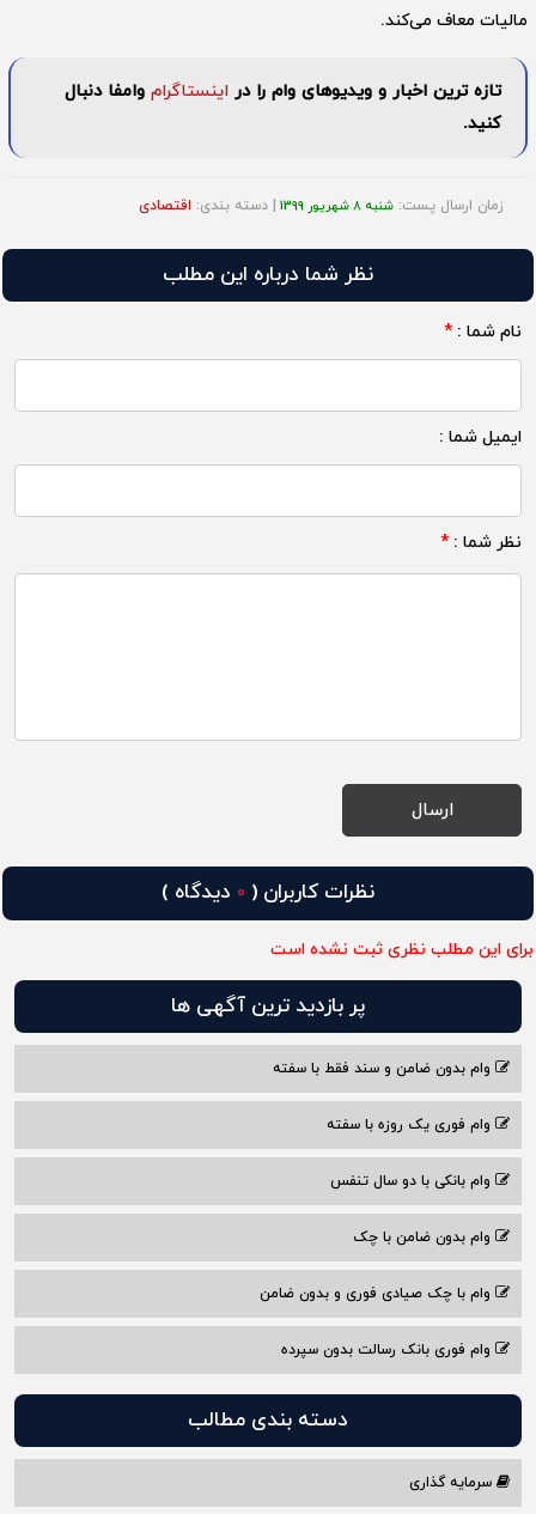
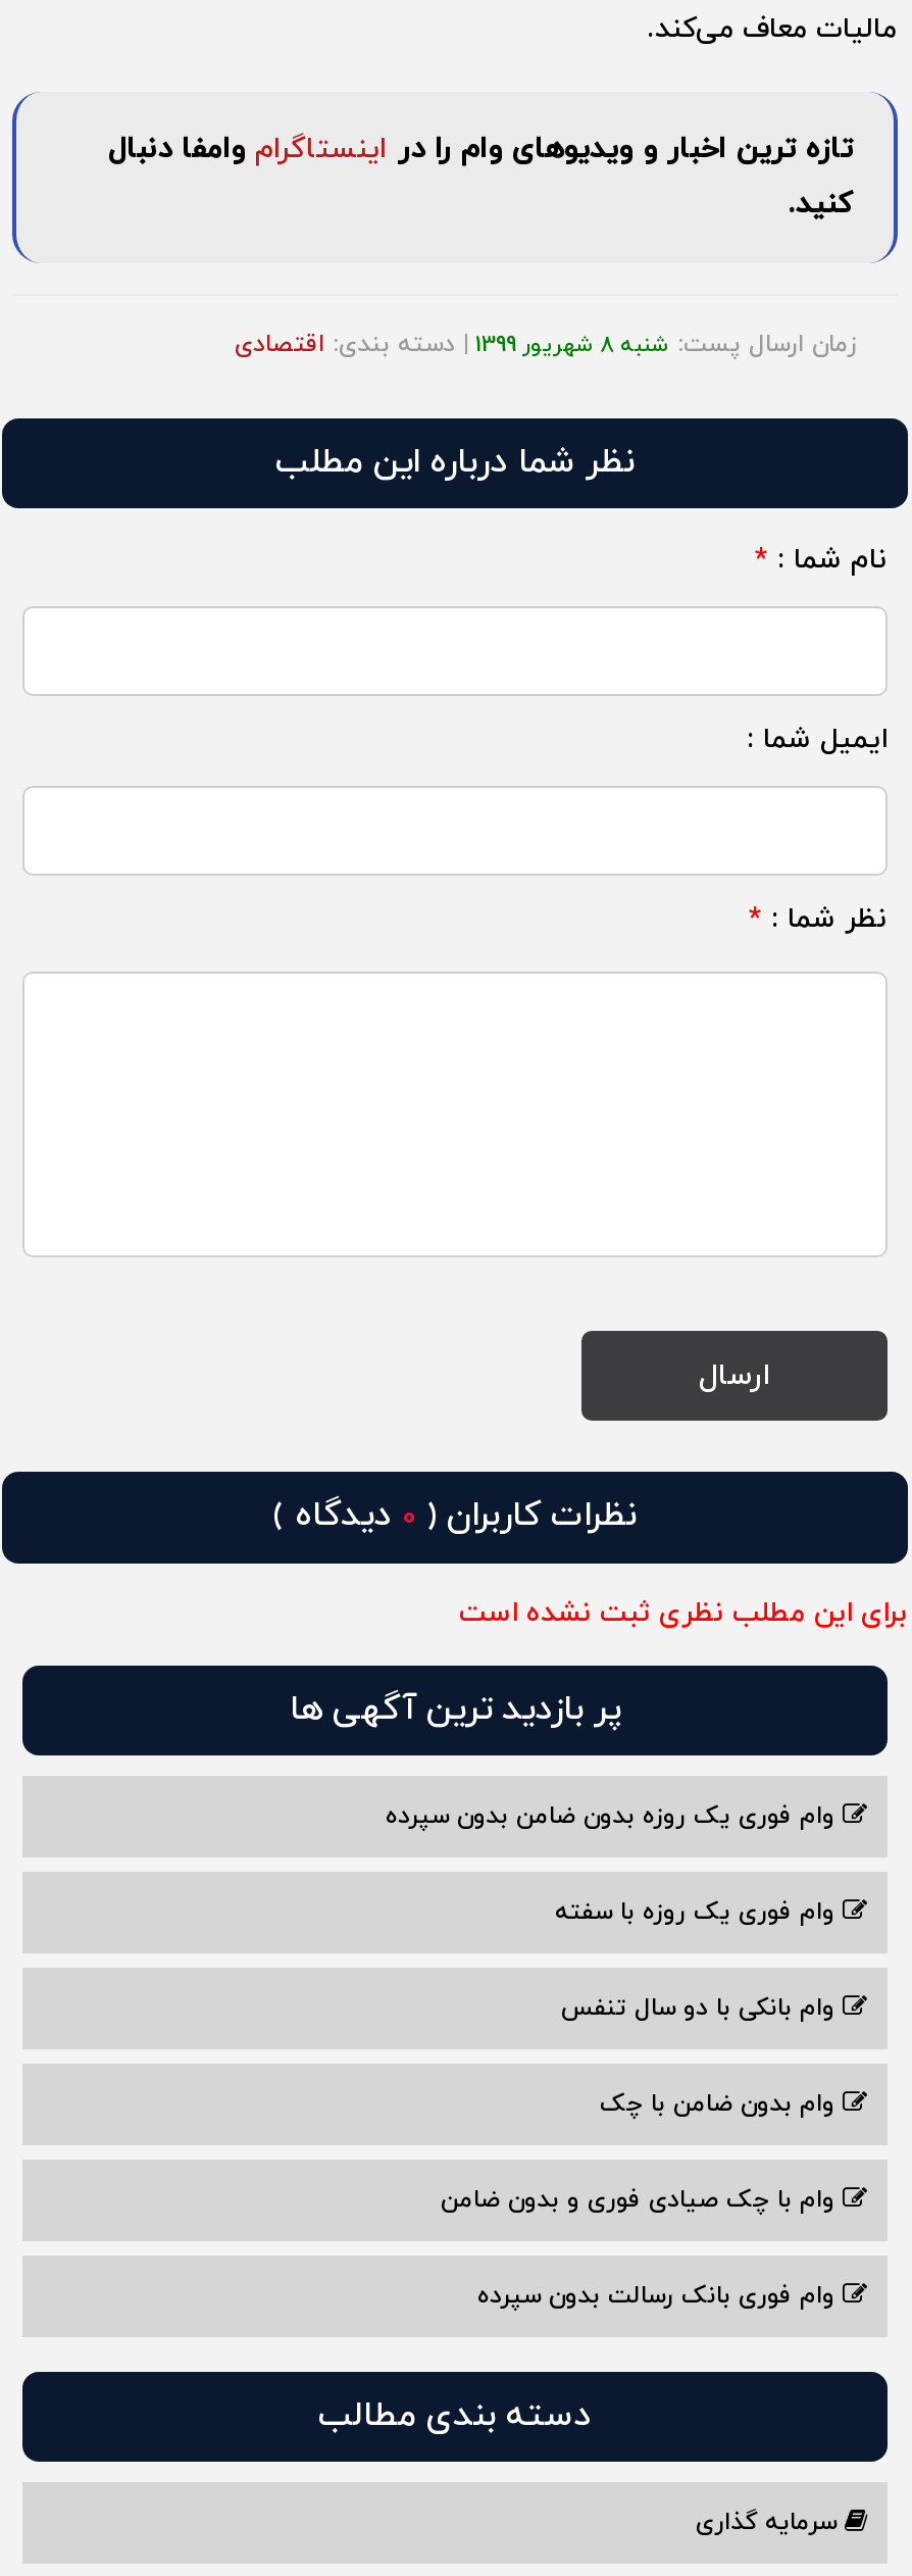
- وام بدون ضامن و سند فقط با سفته
+ وام فوری یک روزه بدون ضامن بدون سپرده
